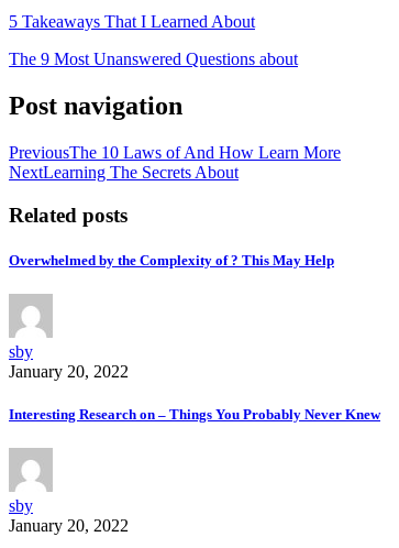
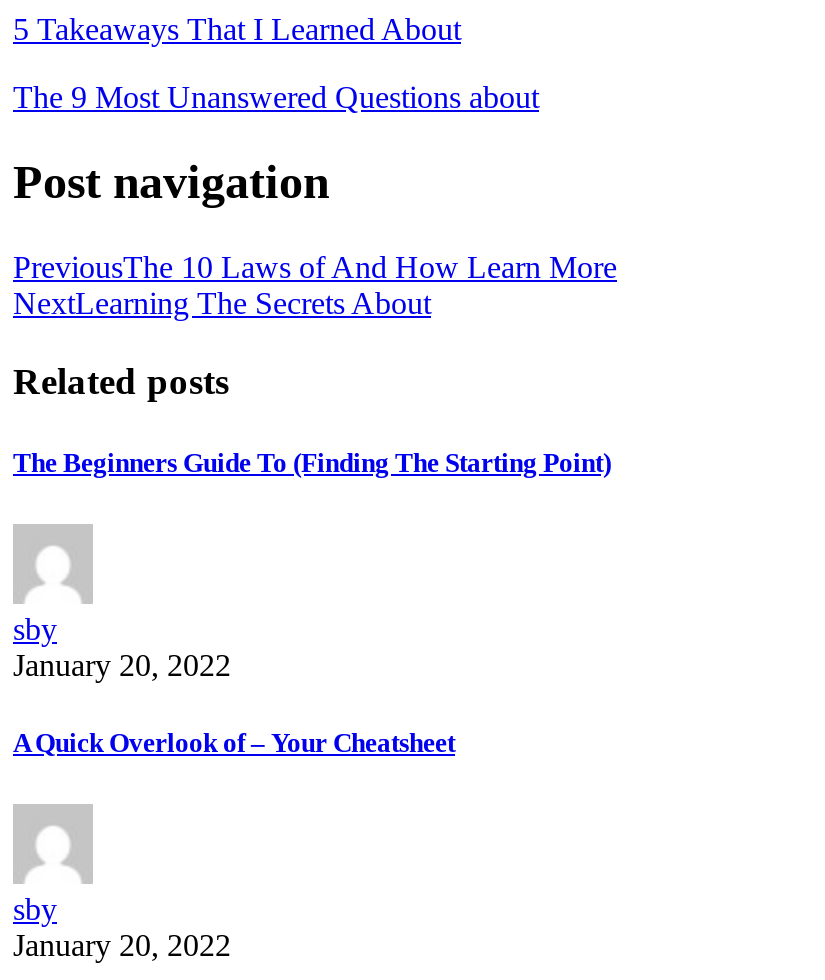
- Overwhelmed by the Complexity of ? This May Help
+ The Beginners Guide To (Finding The Starting Point)

- Interesting Research on – Things You Probably Never Knew
+ A Quick Overlook of – Your Cheatsheet
